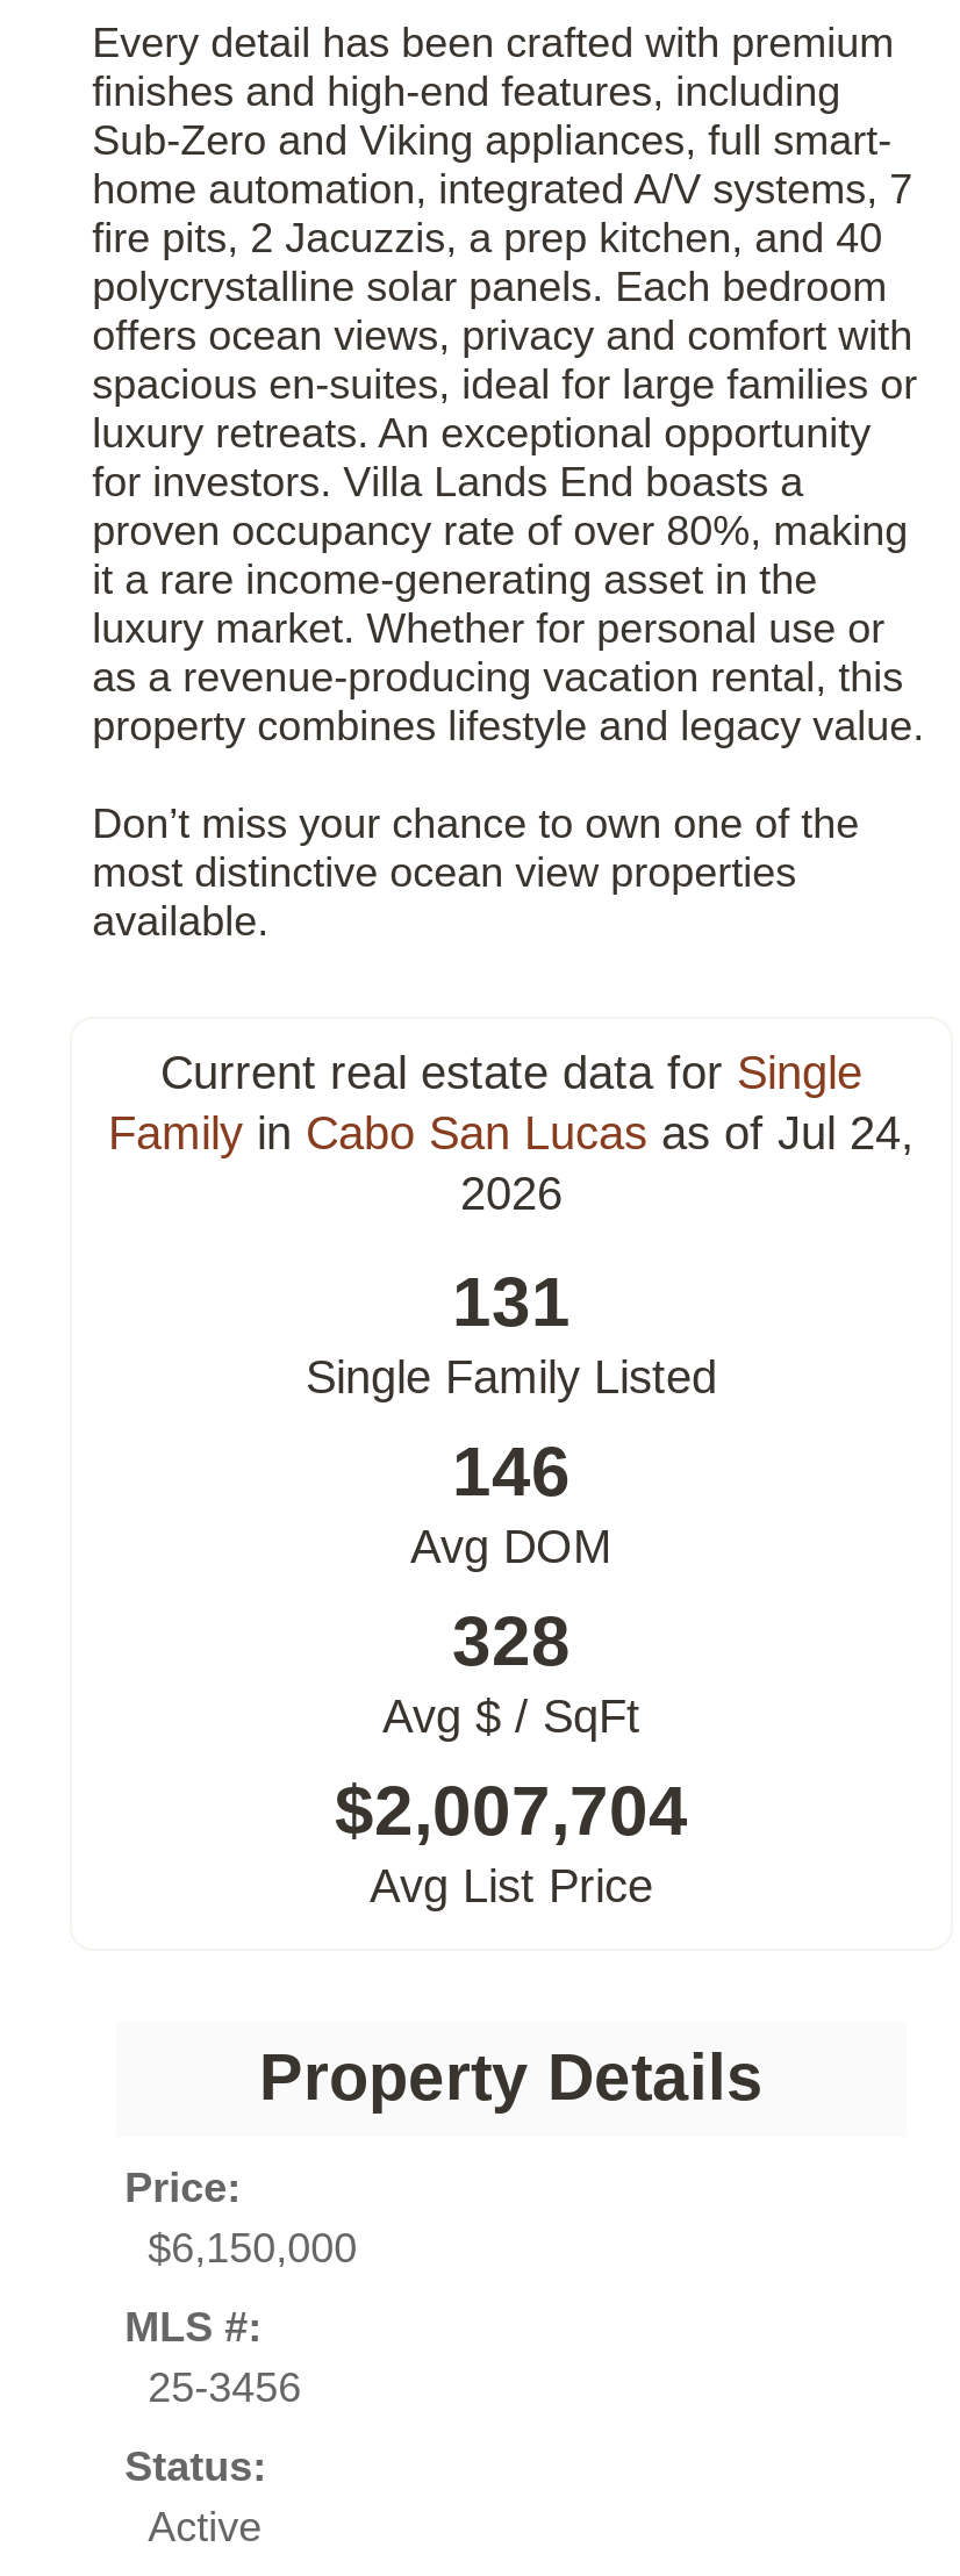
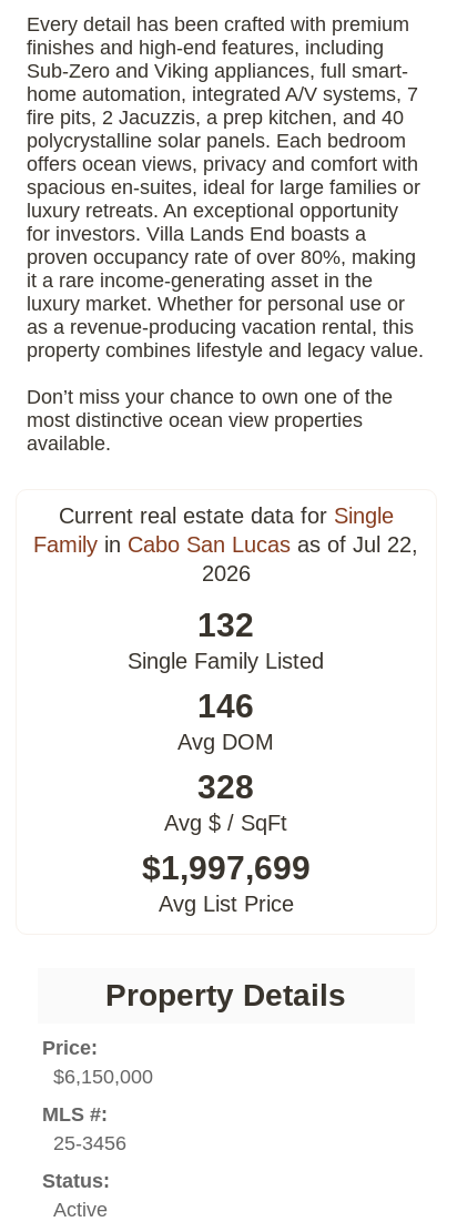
- Family in Cabo San Lucas as of Jul 24,
+ Family in Cabo San Lucas as of Jul 22,

- 131
+ 132

- $2,007,704
+ $1,997,699
